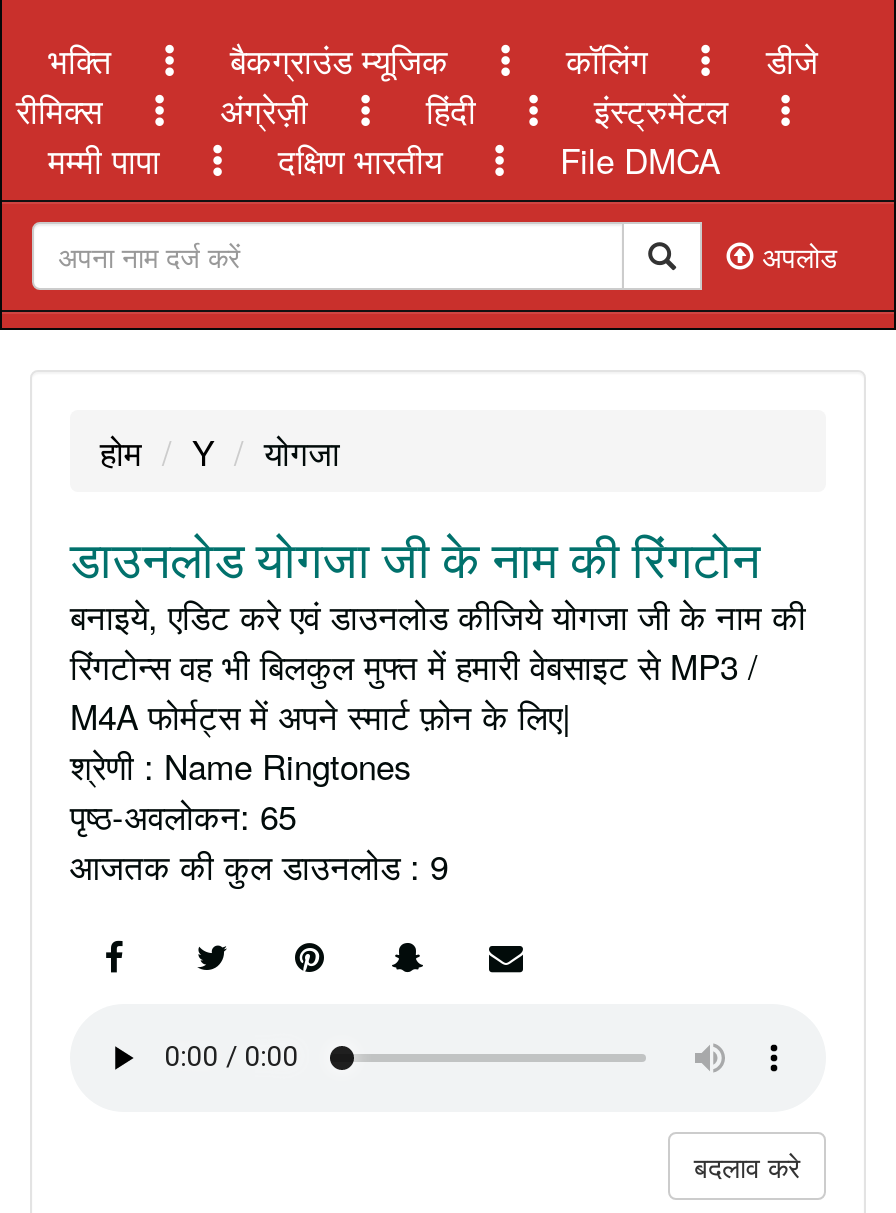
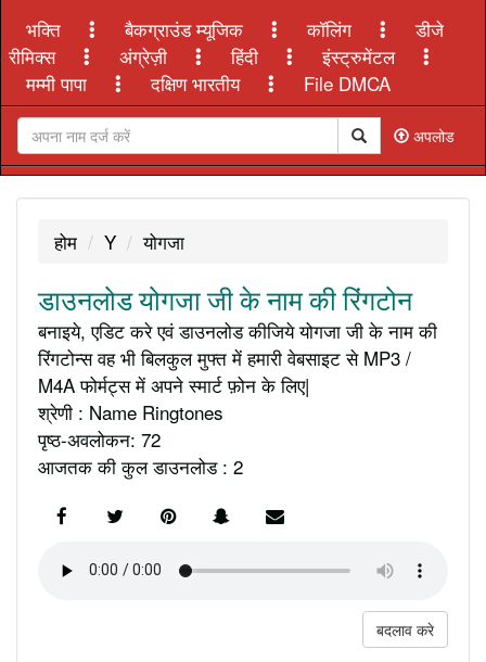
- पृष्ठ-अवलोकन: 65
+ पृष्ठ-अवलोकन: 72

- आजतक की कुल डाउनलोड : 9
+ आजतक की कुल डाउनलोड : 2
